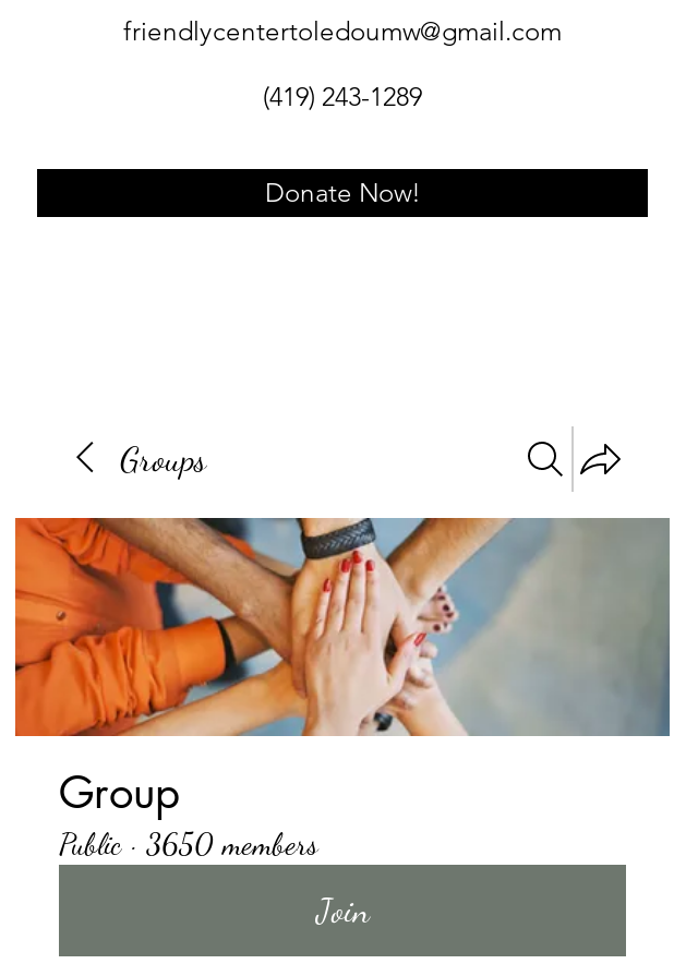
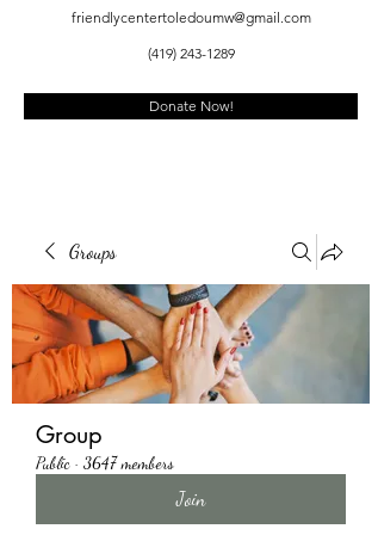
- Public · 3650 members
+ Public · 3647 members
